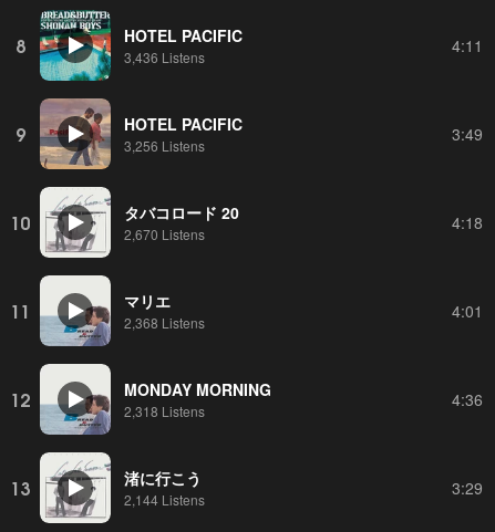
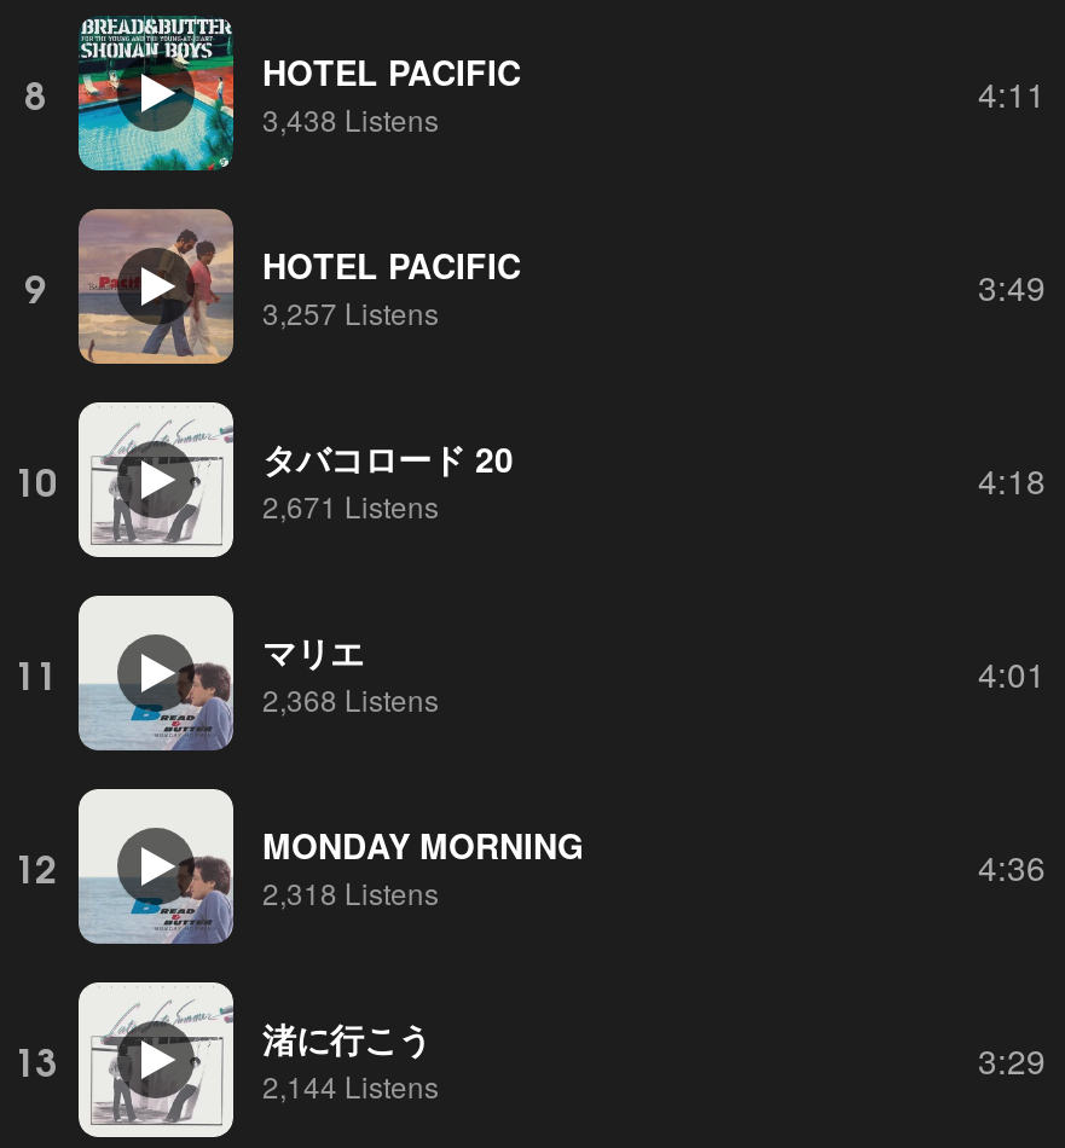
- 3,436 Listens
+ 3,438 Listens

- 3,256 Listens
+ 3,257 Listens

- 2,670 Listens
+ 2,671 Listens
